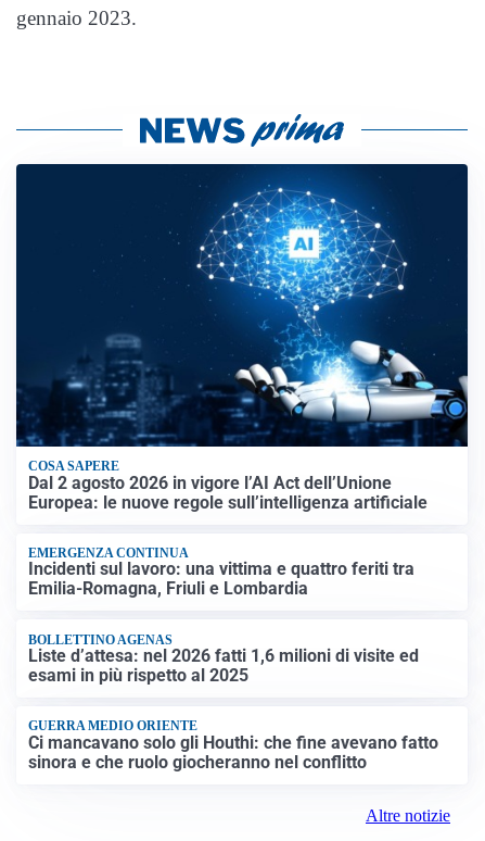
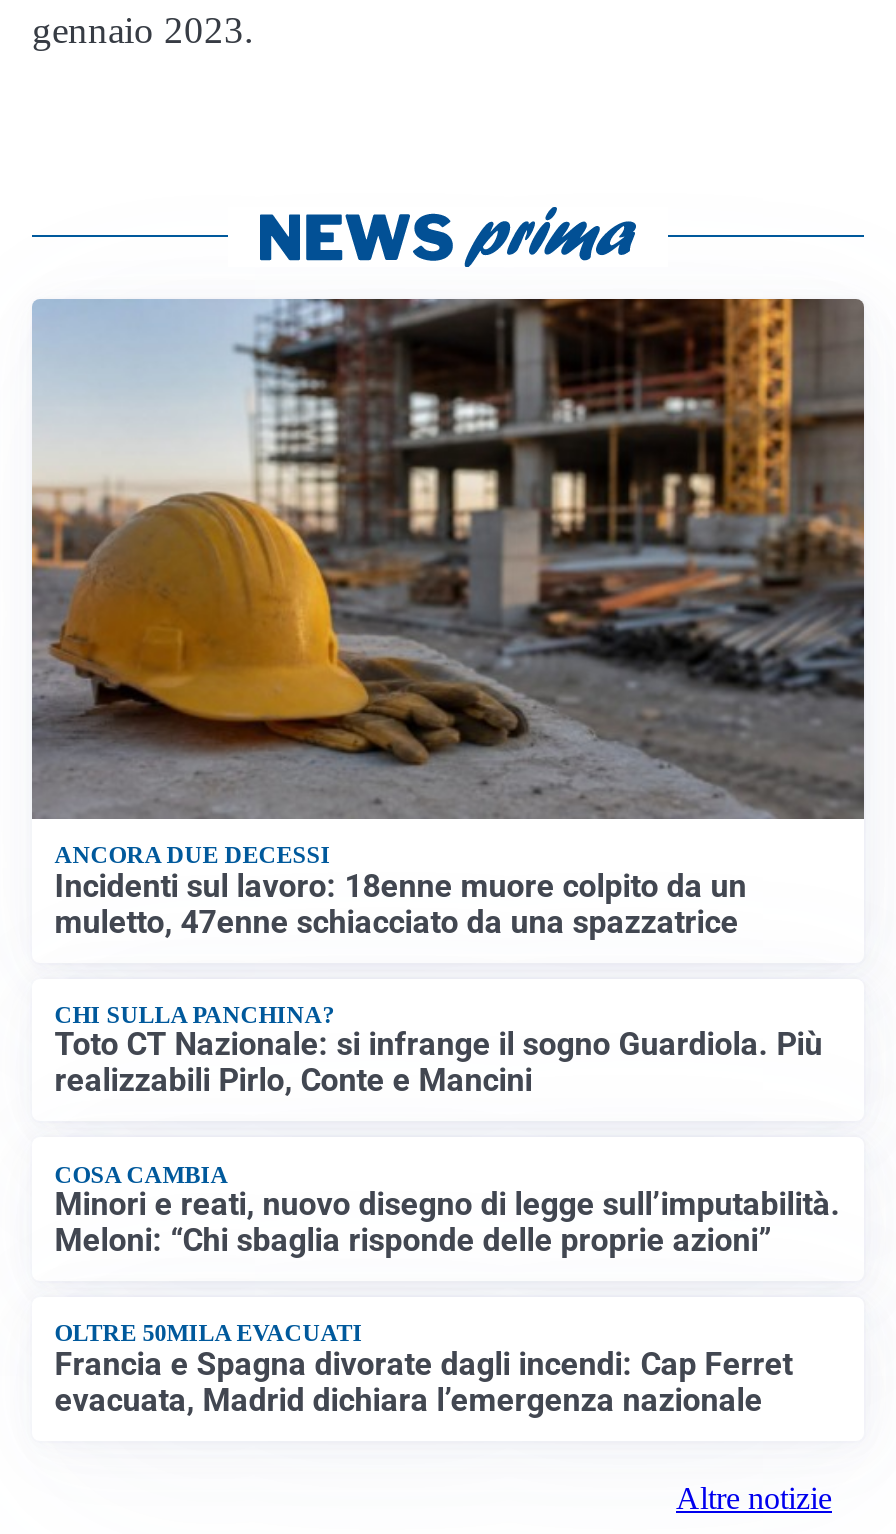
- [image]
- COSA SAPERE
- Dal 2 agosto 2026 in vigore l’AI Act dell’Unione
- Europea: le nuove regole sull’intelligenza artificiale
+ [image]
+ ANCORA DUE DECESSI
+ Incidenti sul lavoro: 18enne muore colpito da un
+ muletto, 47enne schiacciato da una spazzatrice

- EMERGENZA CONTINUA
- Incidenti sul lavoro: una vittima e quattro feriti tra
- Emilia-Romagna, Friuli e Lombardia
+ CHI SULLA PANCHINA?
+ Toto CT Nazionale: si infrange il sogno Guardiola. Più
+ realizzabili Pirlo, Conte e Mancini

- BOLLETTINO AGENAS
- Liste d’attesa: nel 2026 fatti 1,6 milioni di visite ed
- esami in più rispetto al 2025
+ COSA CAMBIA
+ Minori e reati, nuovo disegno di legge sull’imputabilità.
+ Meloni: “Chi sbaglia risponde delle proprie azioni”

- GUERRA MEDIO ORIENTE
- Ci mancavano solo gli Houthi: che fine avevano fatto
- sinora e che ruolo giocheranno nel conflitto
+ OLTRE 50MILA EVACUATI
+ Francia e Spagna divorate dagli incendi: Cap Ferret
+ evacuata, Madrid dichiara l’emergenza nazionale
